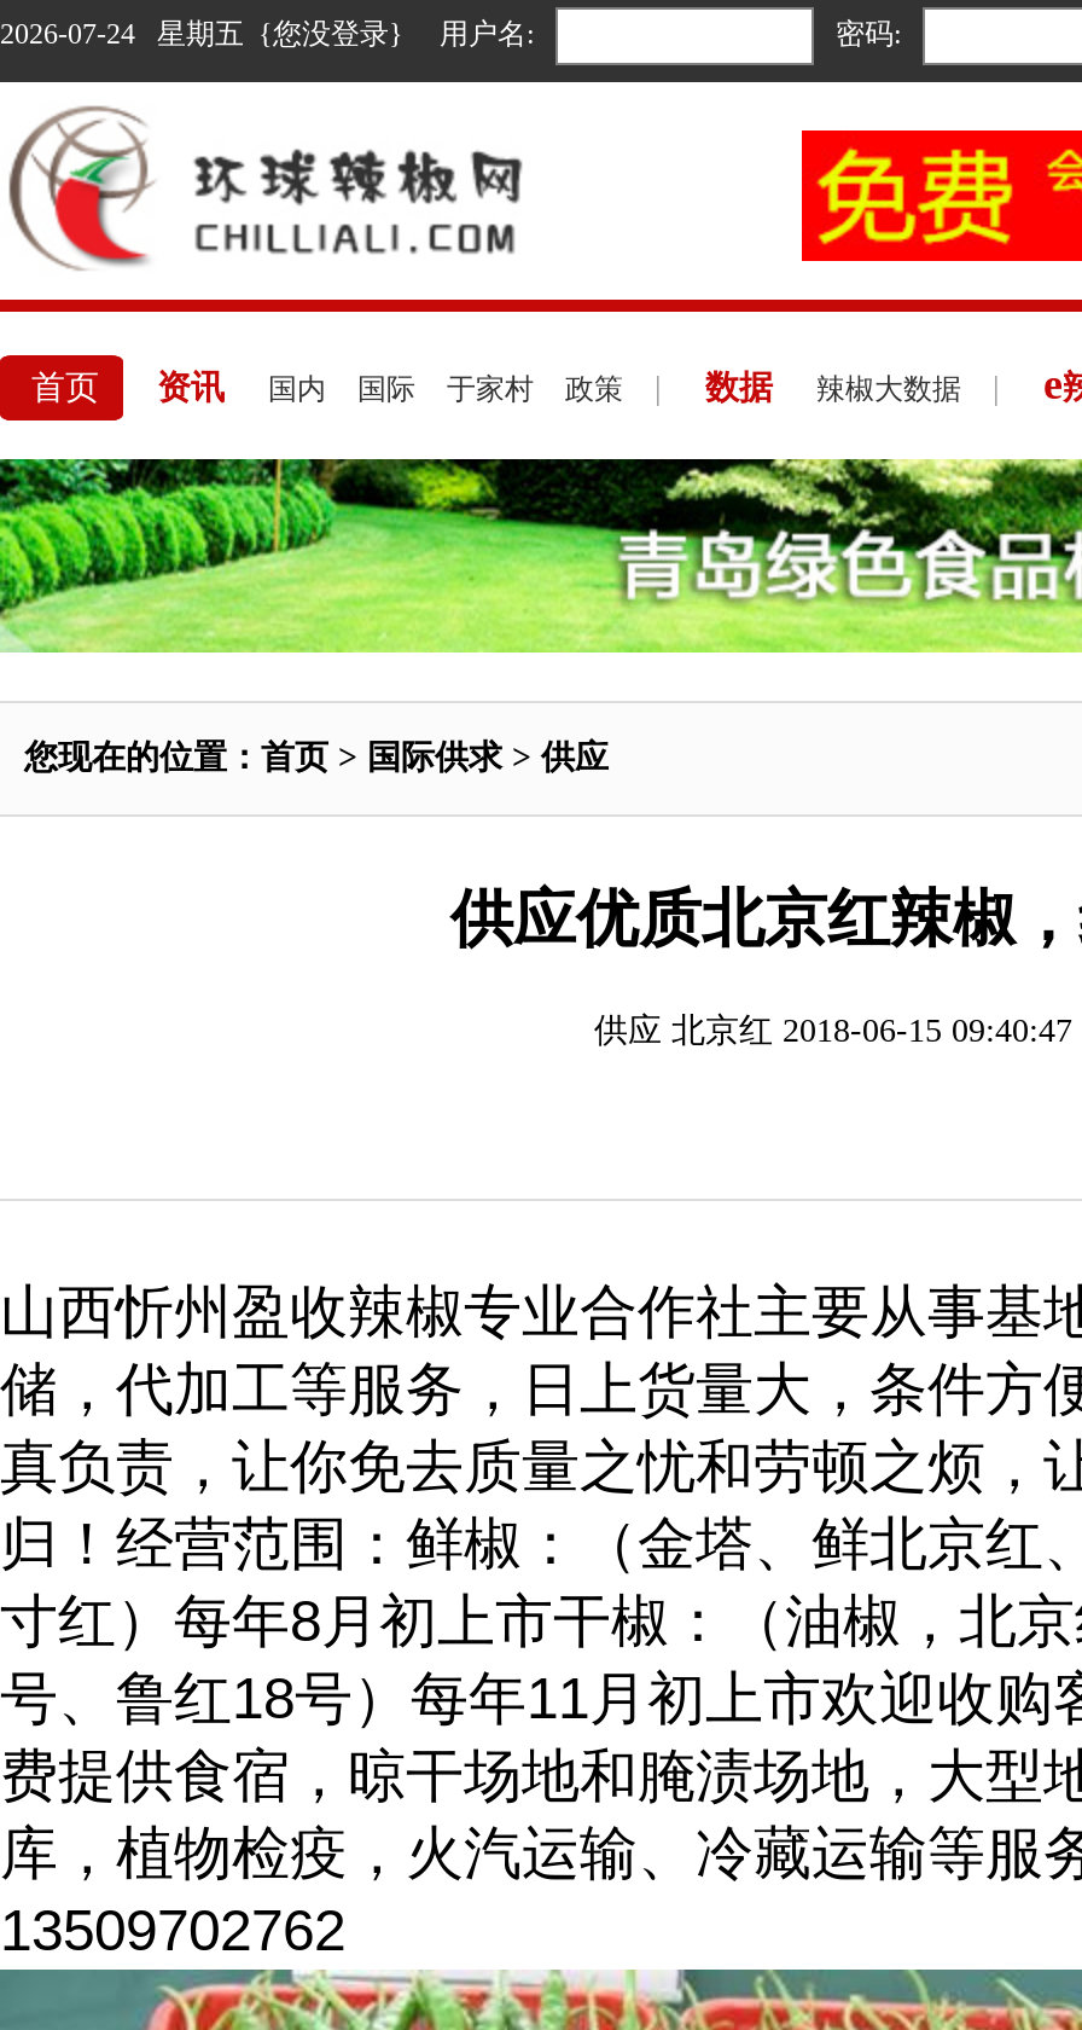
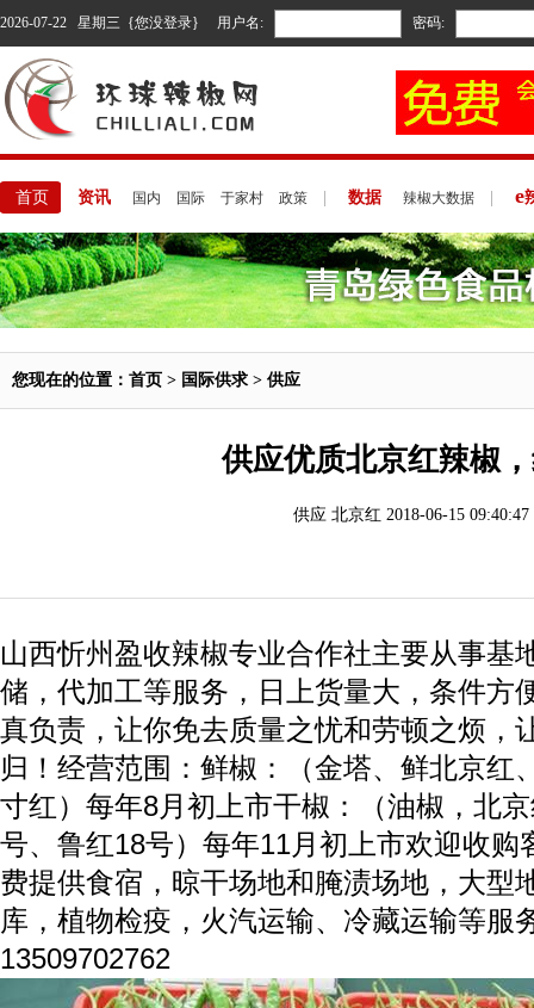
- 2026-07-24 星期五 {您没登录}
+ 2026-07-22 星期三 {您没登录}
